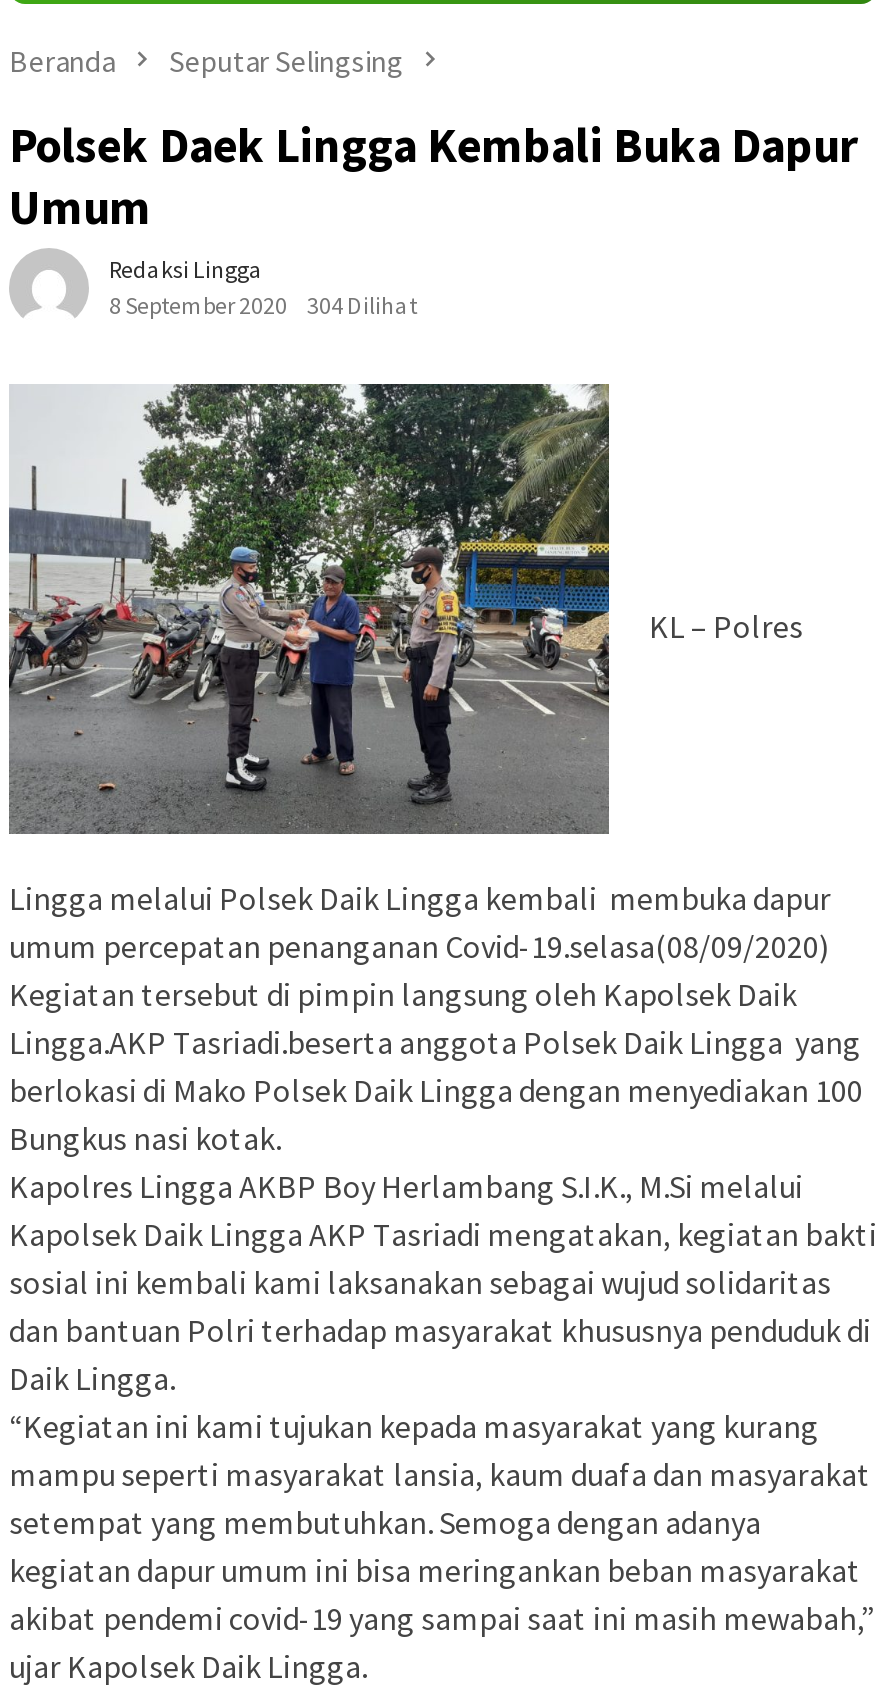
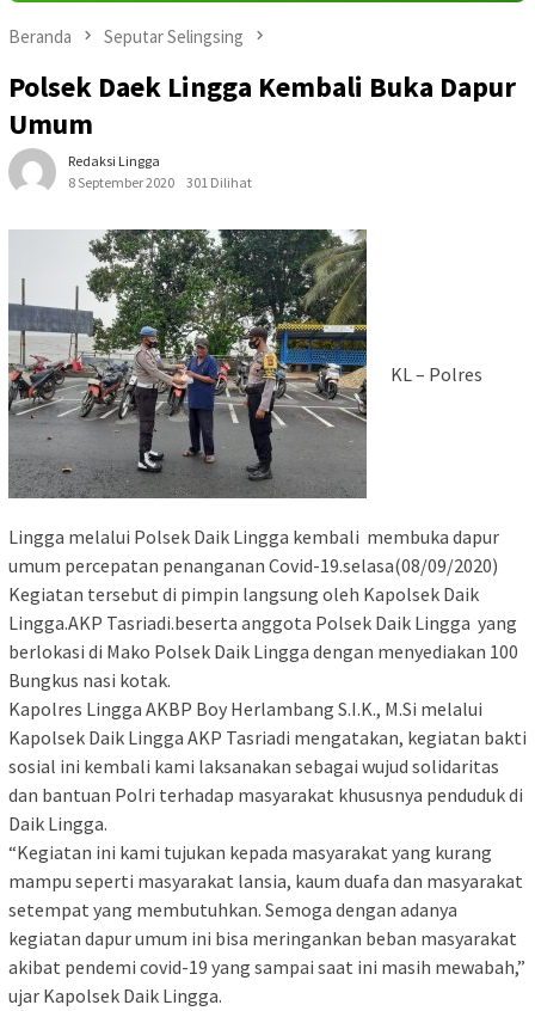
- 8 September 2020 304 Dilihat
+ 8 September 2020 301 Dilihat
